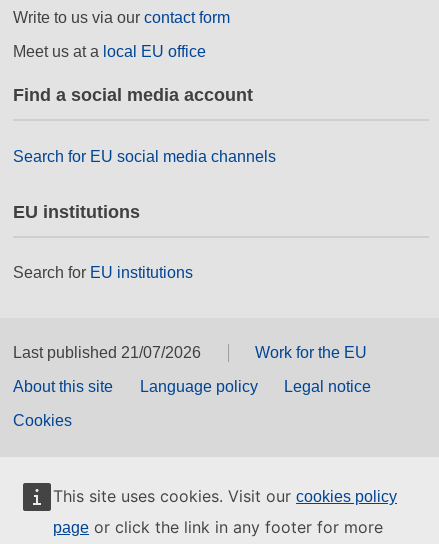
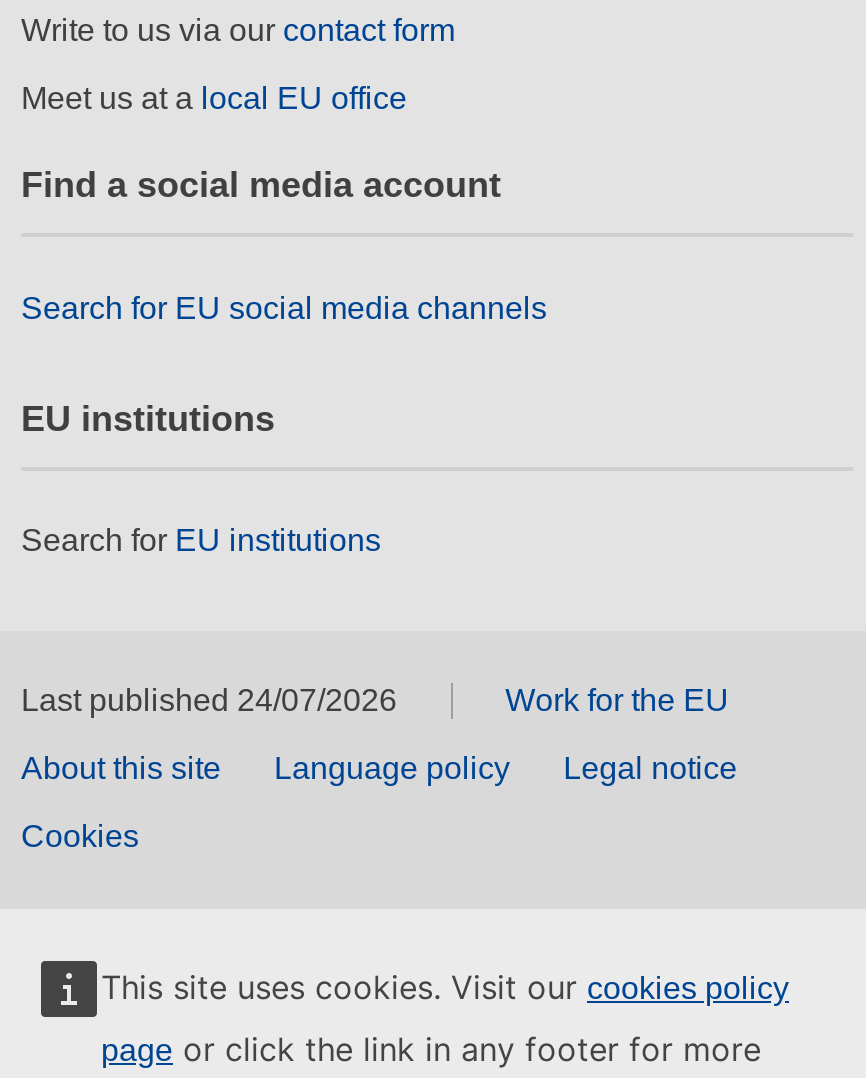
- Last published 21/07/2026
+ Last published 24/07/2026
